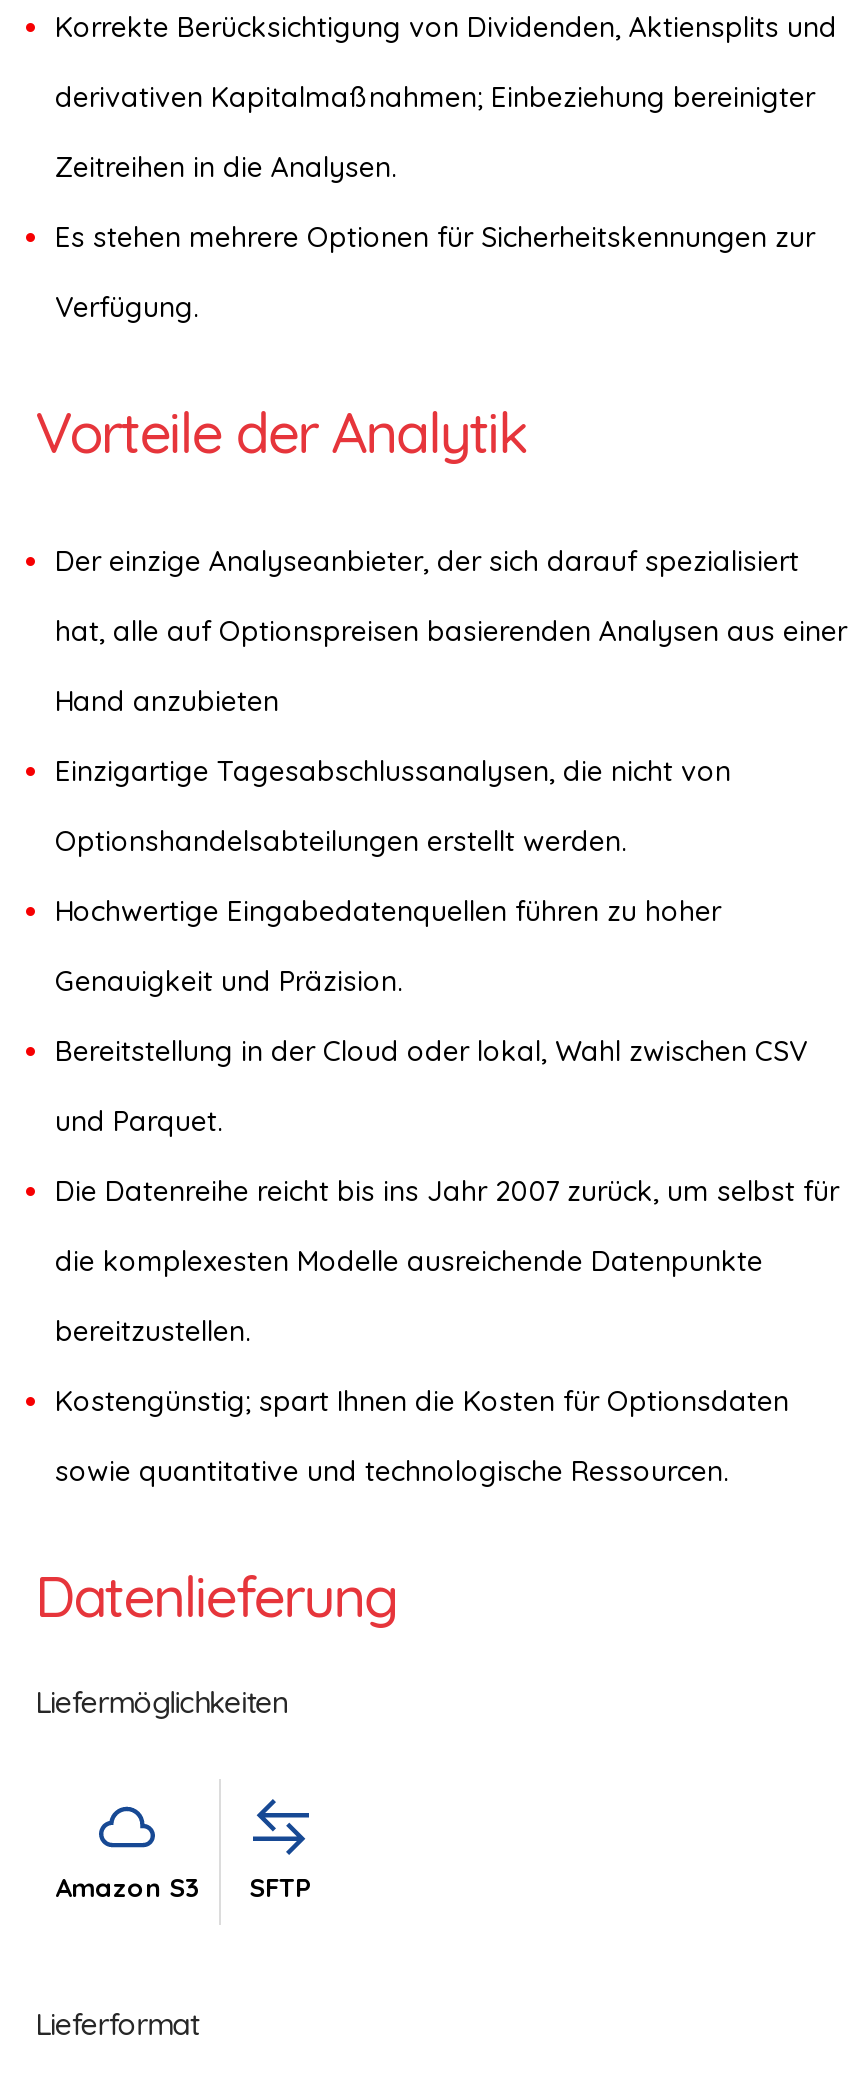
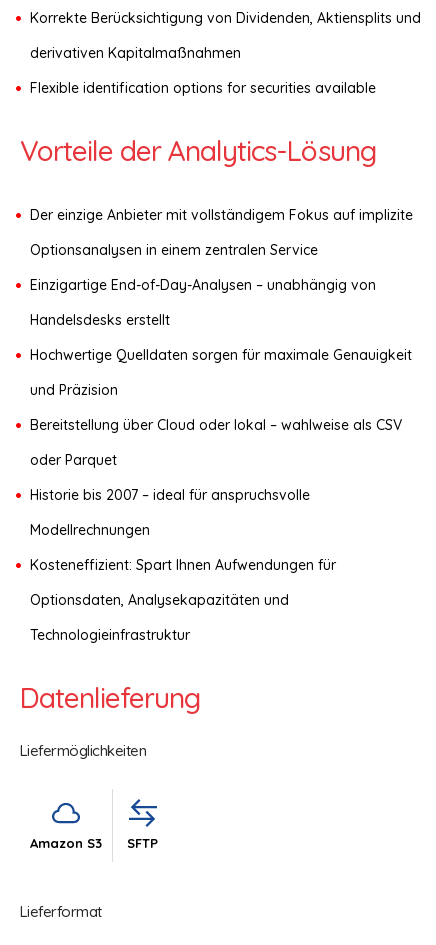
- derivativen Kapitalmaßnahmen; Einbeziehung bereinigter
- Zeitreihen in die Analysen.
- Es stehen mehrere Optionen für Sicherheitskennungen zur
- Verfügung.
- Vorteile der Analytik
- Der einzige Analyseanbieter, der sich darauf spezialisiert
- hat, alle auf Optionspreisen basierenden Analysen aus einer
- Hand anzubieten
- Einzigartige Tagesabschlussanalysen, die nicht von
- Optionshandelsabteilungen erstellt werden.
- Hochwertige Eingabedatenquellen führen zu hoher
- Genauigkeit und Präzision.
- Bereitstellung in der Cloud oder lokal, Wahl zwischen CSV
- und Parquet.
- Die Datenreihe reicht bis ins Jahr 2007 zurück, um selbst für
- die komplexesten Modelle ausreichende Datenpunkte
- bereitzustellen.
- Kostengünstig; spart Ihnen die Kosten für Optionsdaten
- sowie quantitative und technologische Ressourcen.
+ derivativen Kapitalmaßnahmen
+ Flexible identification options for securities available
+ Vorteile der Analytics-Lösung
+ Der einzige Anbieter mit vollständigem Fokus auf implizite
+ Optionsanalysen in einem zentralen Service
+ Einzigartige End-of-Day-Analysen – unabhängig von
+ Handelsdesks erstellt
+ Hochwertige Quelldaten sorgen für maximale Genauigkeit
+ und Präzision
+ Bereitstellung über Cloud oder lokal – wahlweise als CSV
+ oder Parquet
+ Historie bis 2007 – ideal für anspruchsvolle
+ Modellrechnungen
+ Kosteneffizient: Spart Ihnen Aufwendungen für
+ Optionsdaten, Analysekapazitäten und
+ Technologieinfrastruktur
